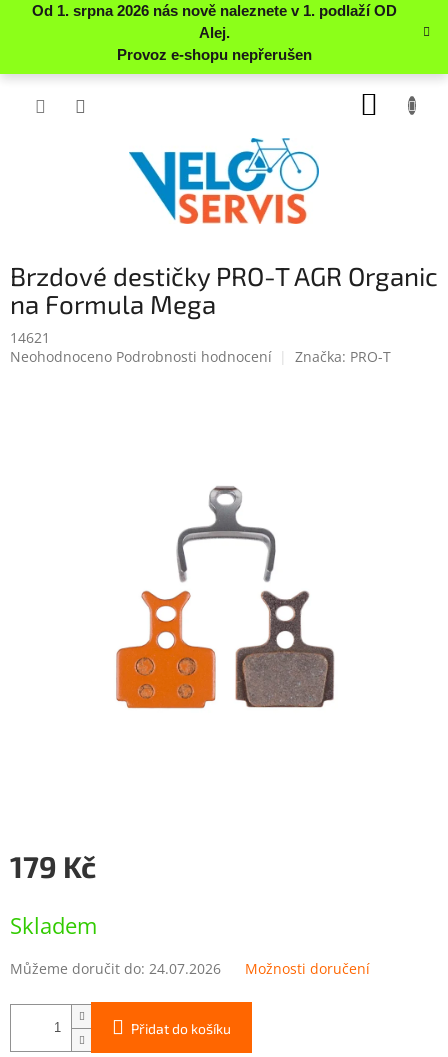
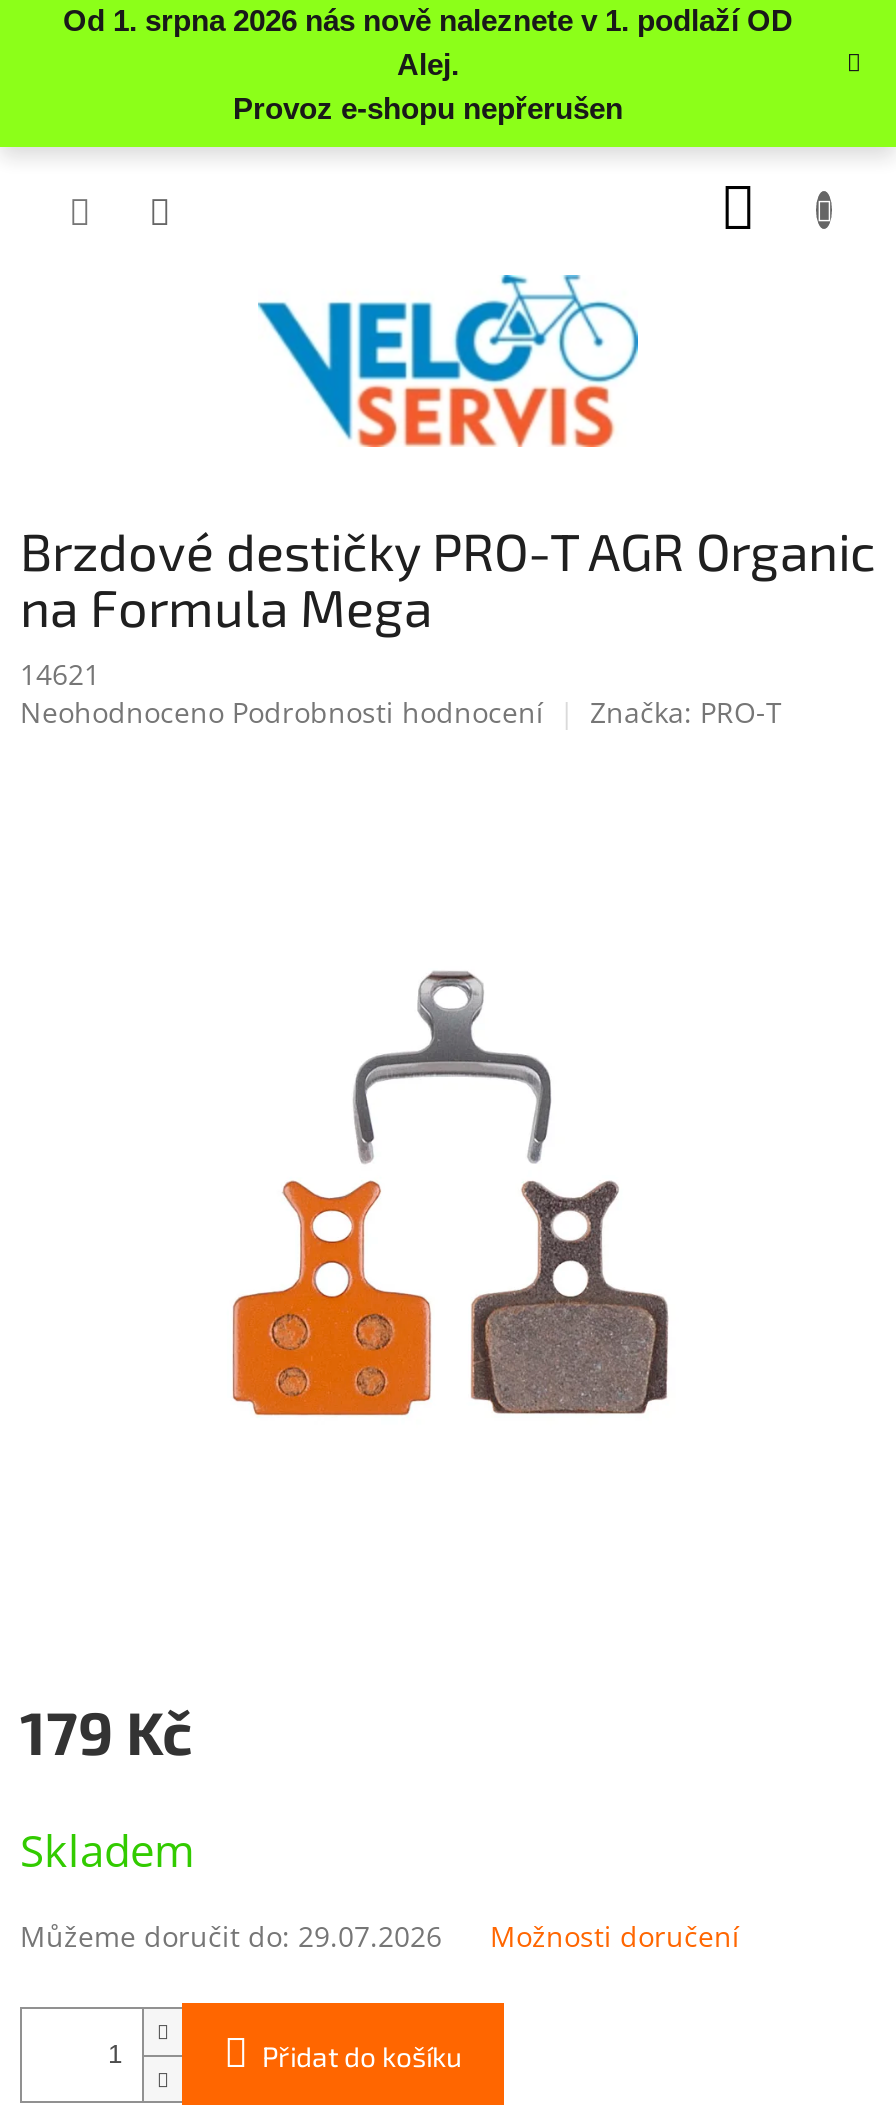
- Můžeme doručit do: 24.07.2026
+ Můžeme doručit do: 29.07.2026
